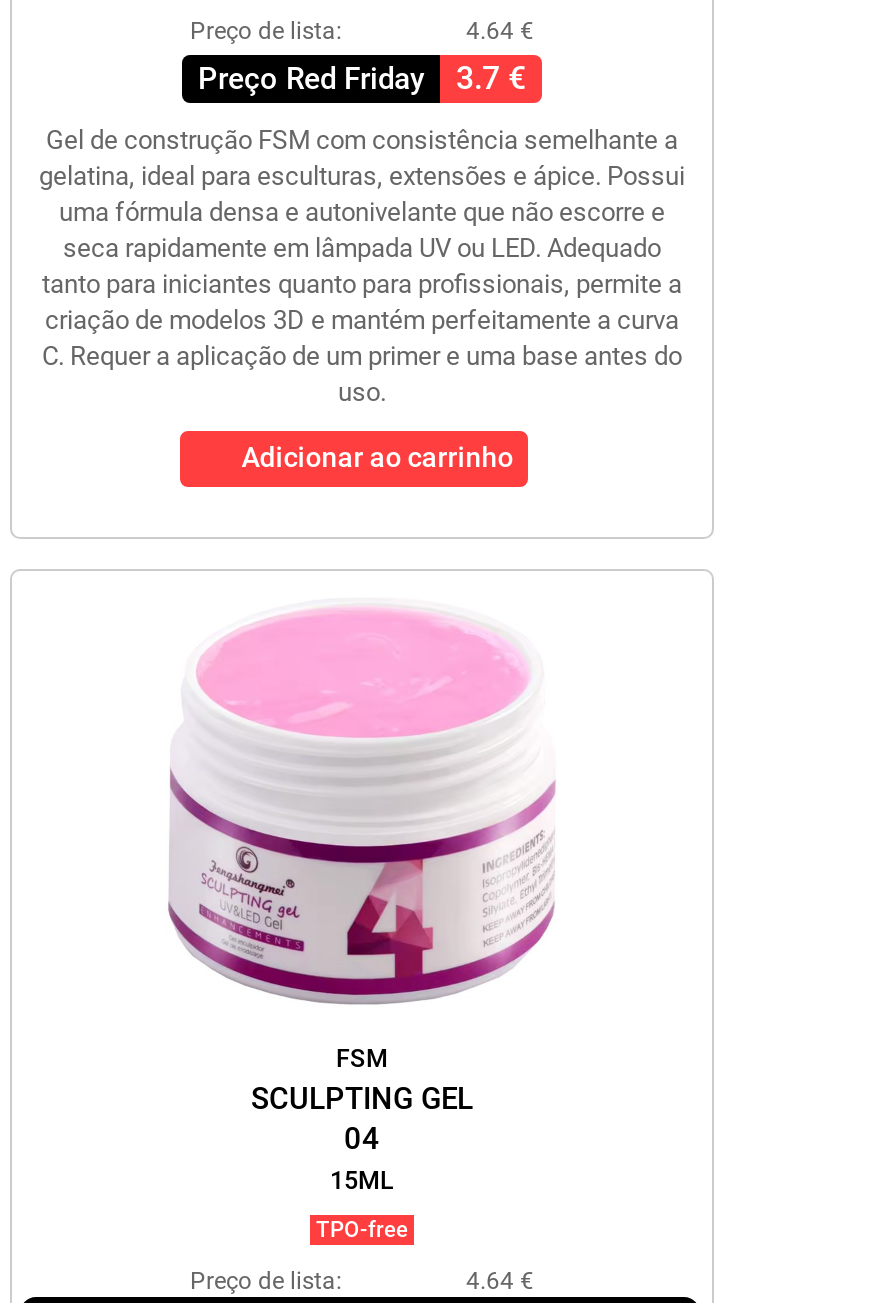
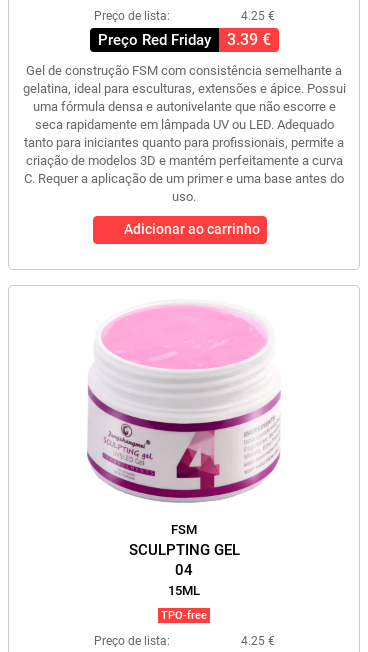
- 4.64 €
+ 4.25 €

- Preço Red Friday 3.7 €
+ Preço Red Friday 3.39 €

- 4.64 €
+ 4.25 €
